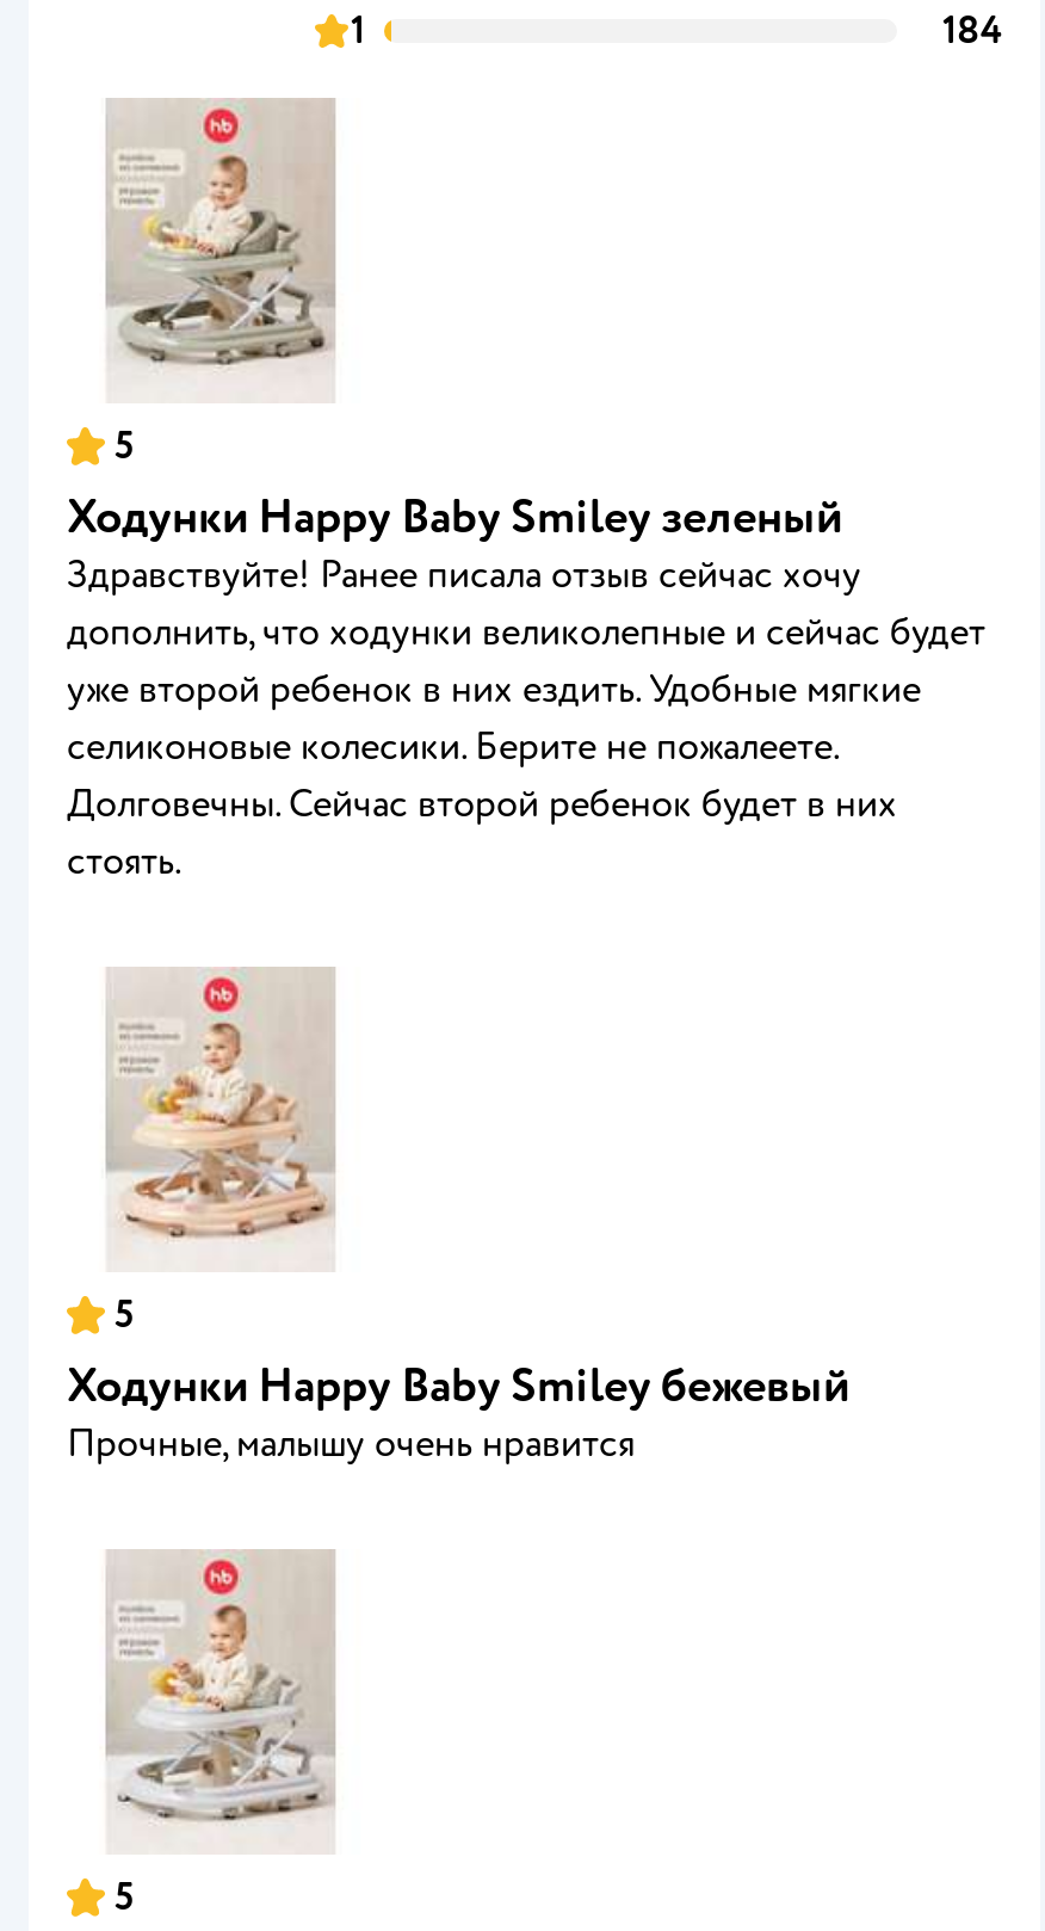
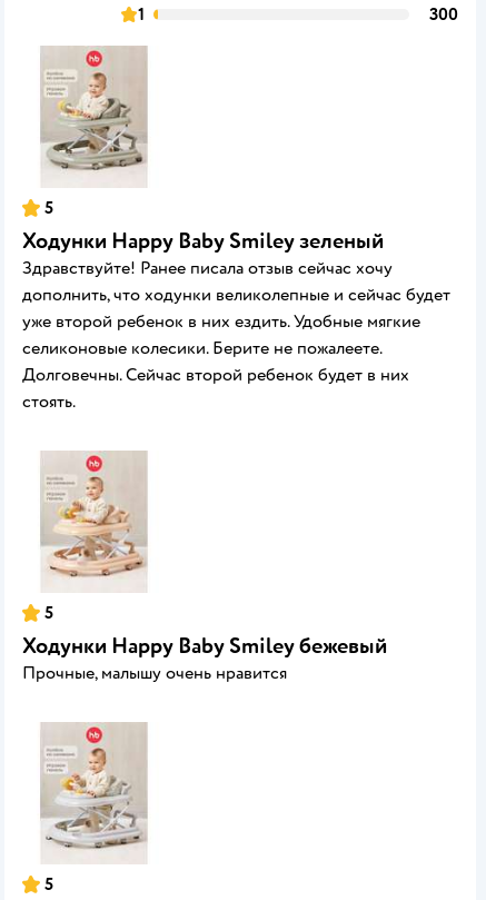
- 184
+ 300
